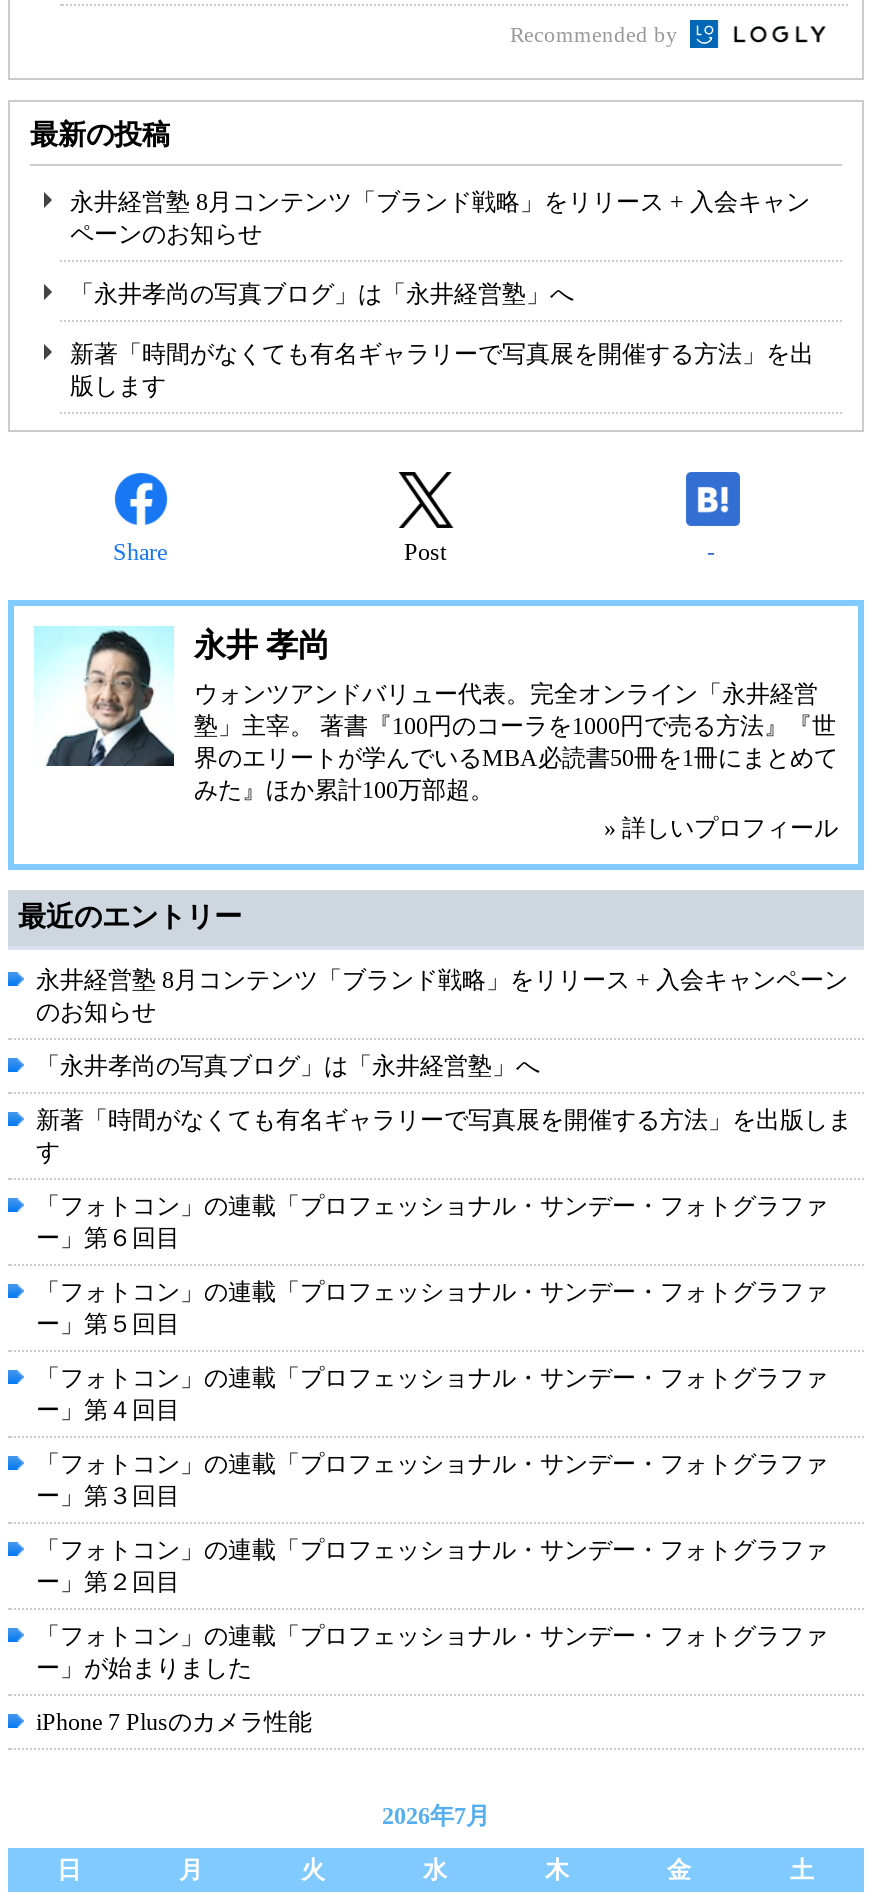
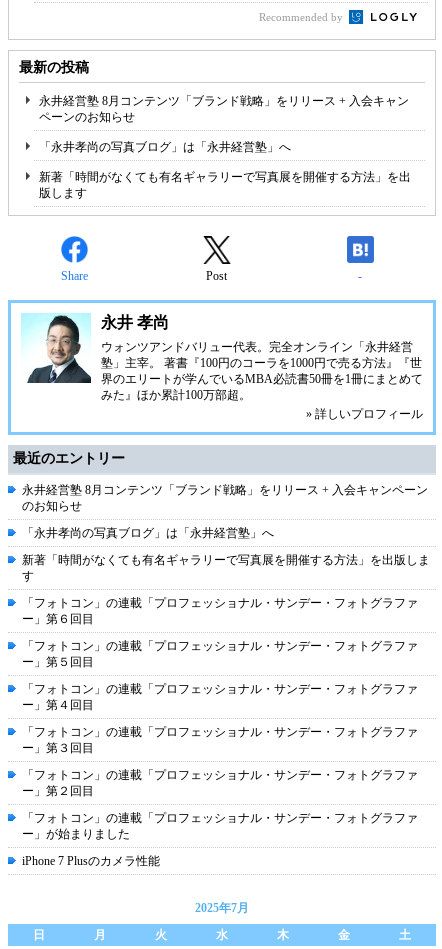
- 2026年7月
+ 2025年7月
